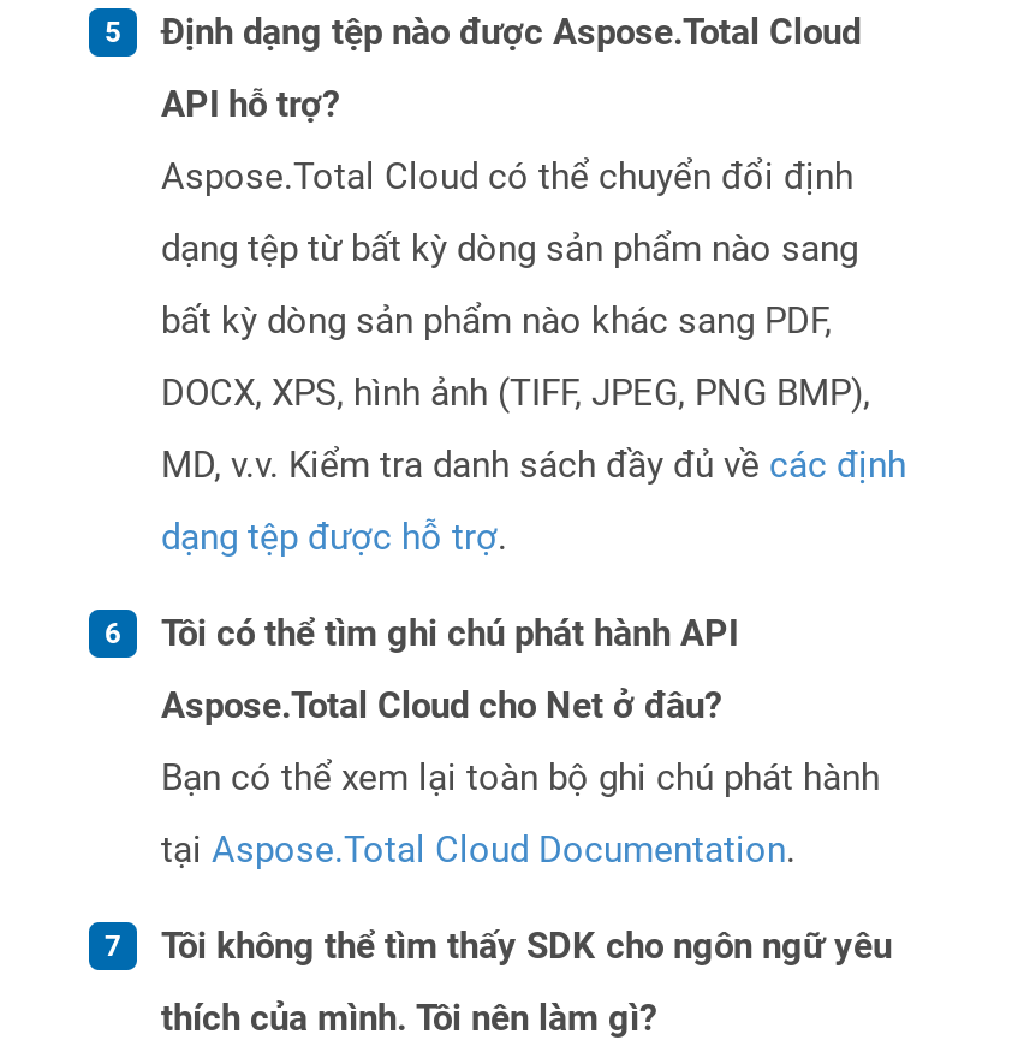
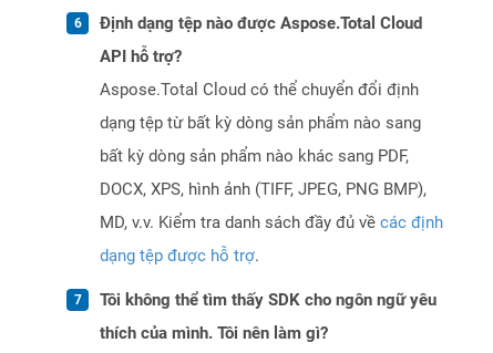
- Tôi có thể tìm ghi chú phát hành API
- Aspose.Total Cloud cho Net ở đâu?
- Bạn có thể xem lại toàn bộ ghi chú phát hành
- tại Aspose.Total Cloud Documentation.
